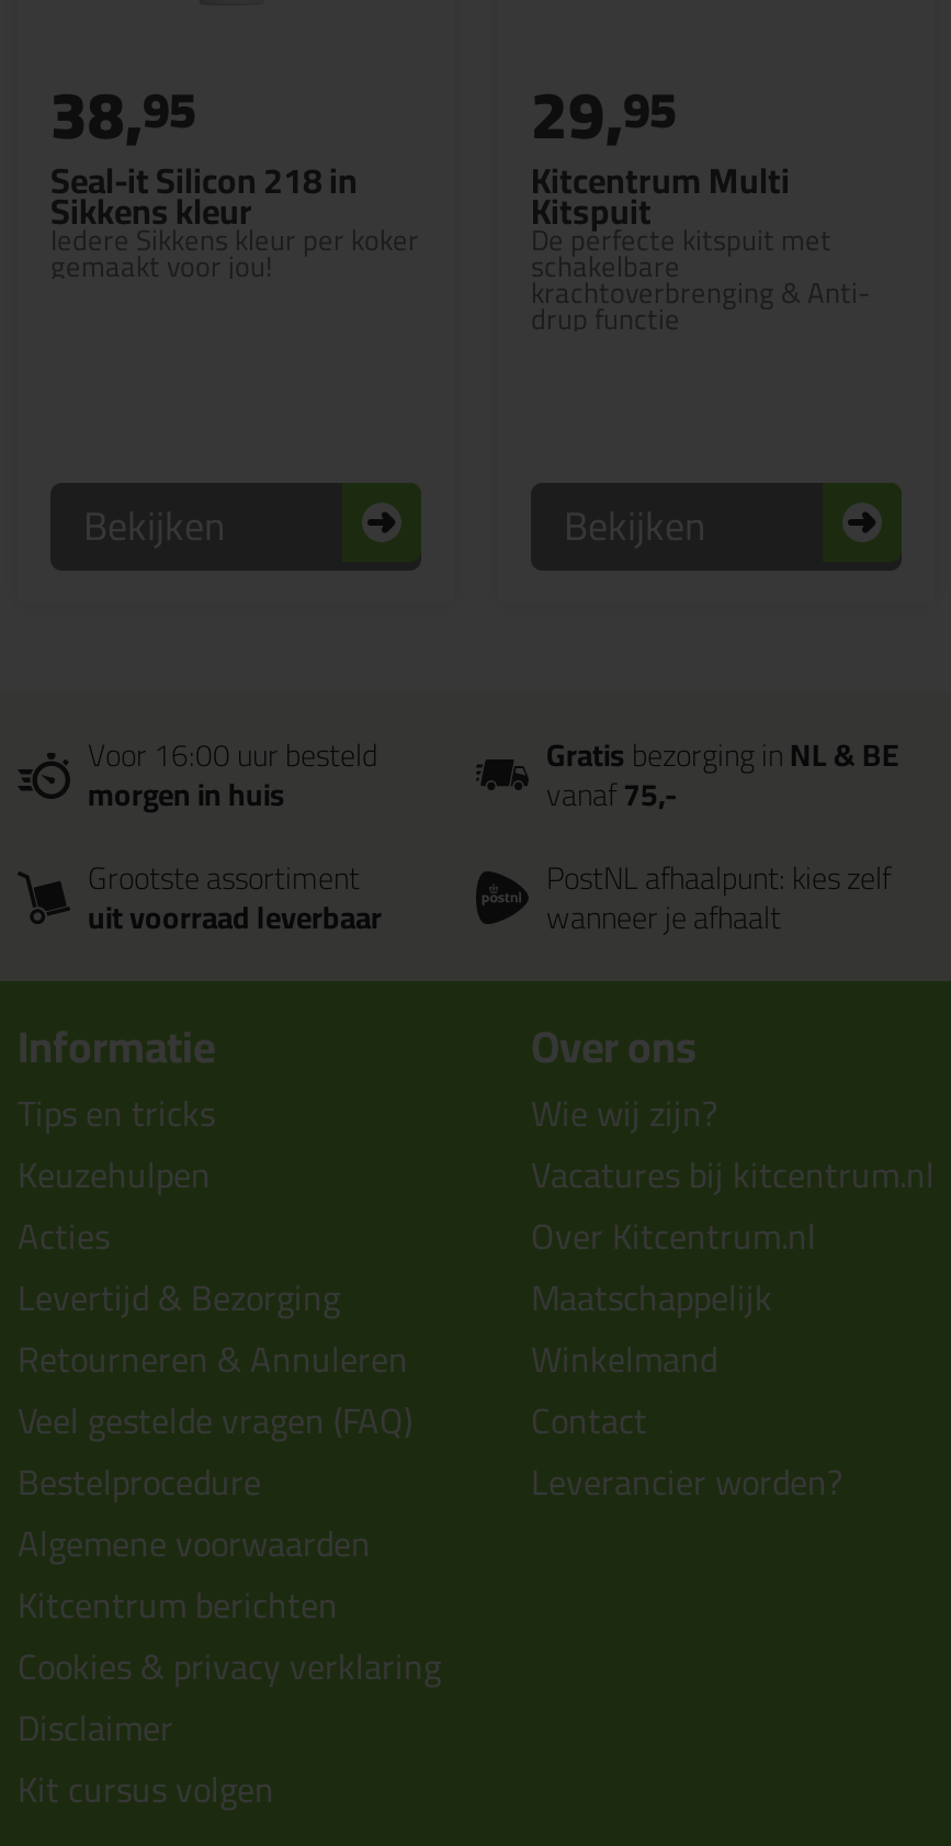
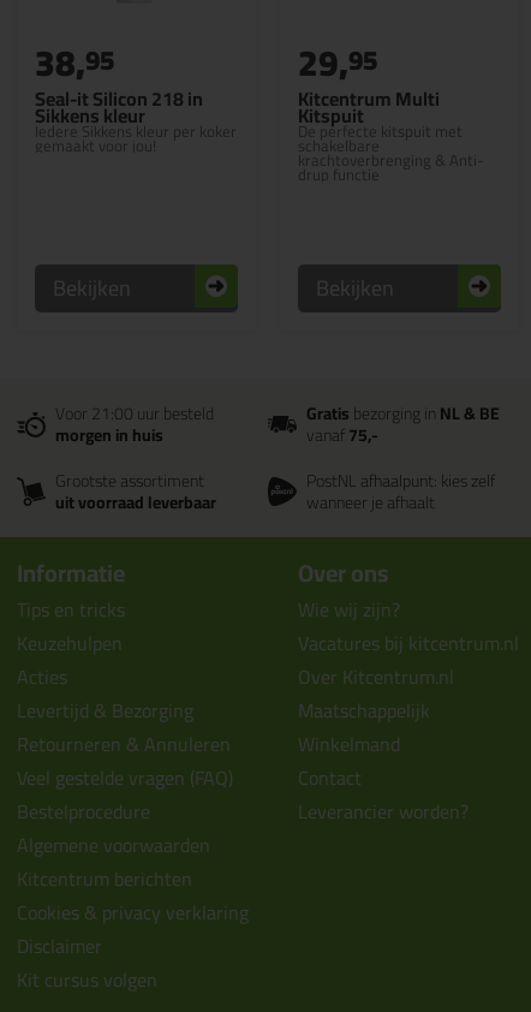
- Voor 16:00 uur besteld
+ Voor 21:00 uur besteld
